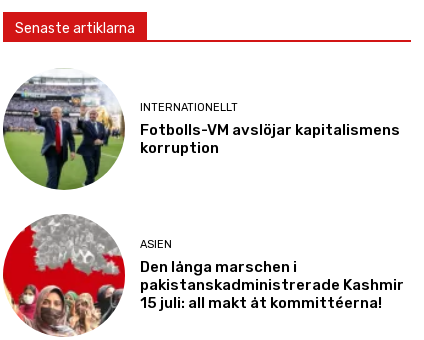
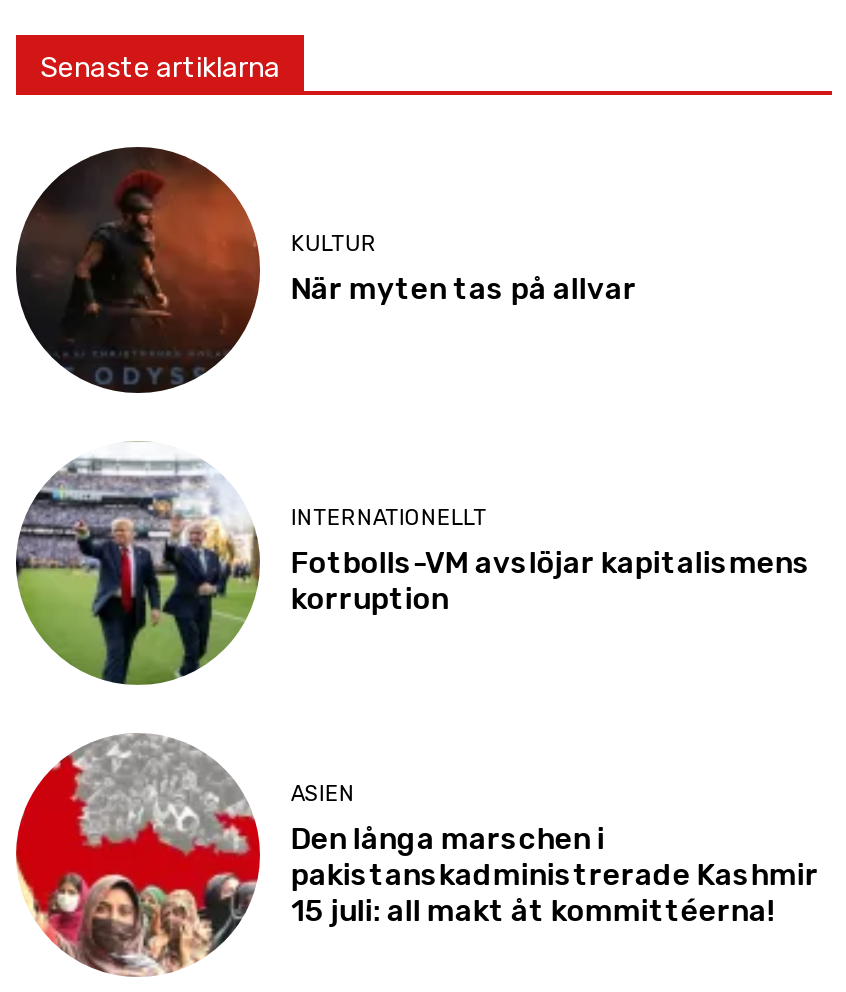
+ [image]
+ KULTUR
+ När myten tas på allvar
